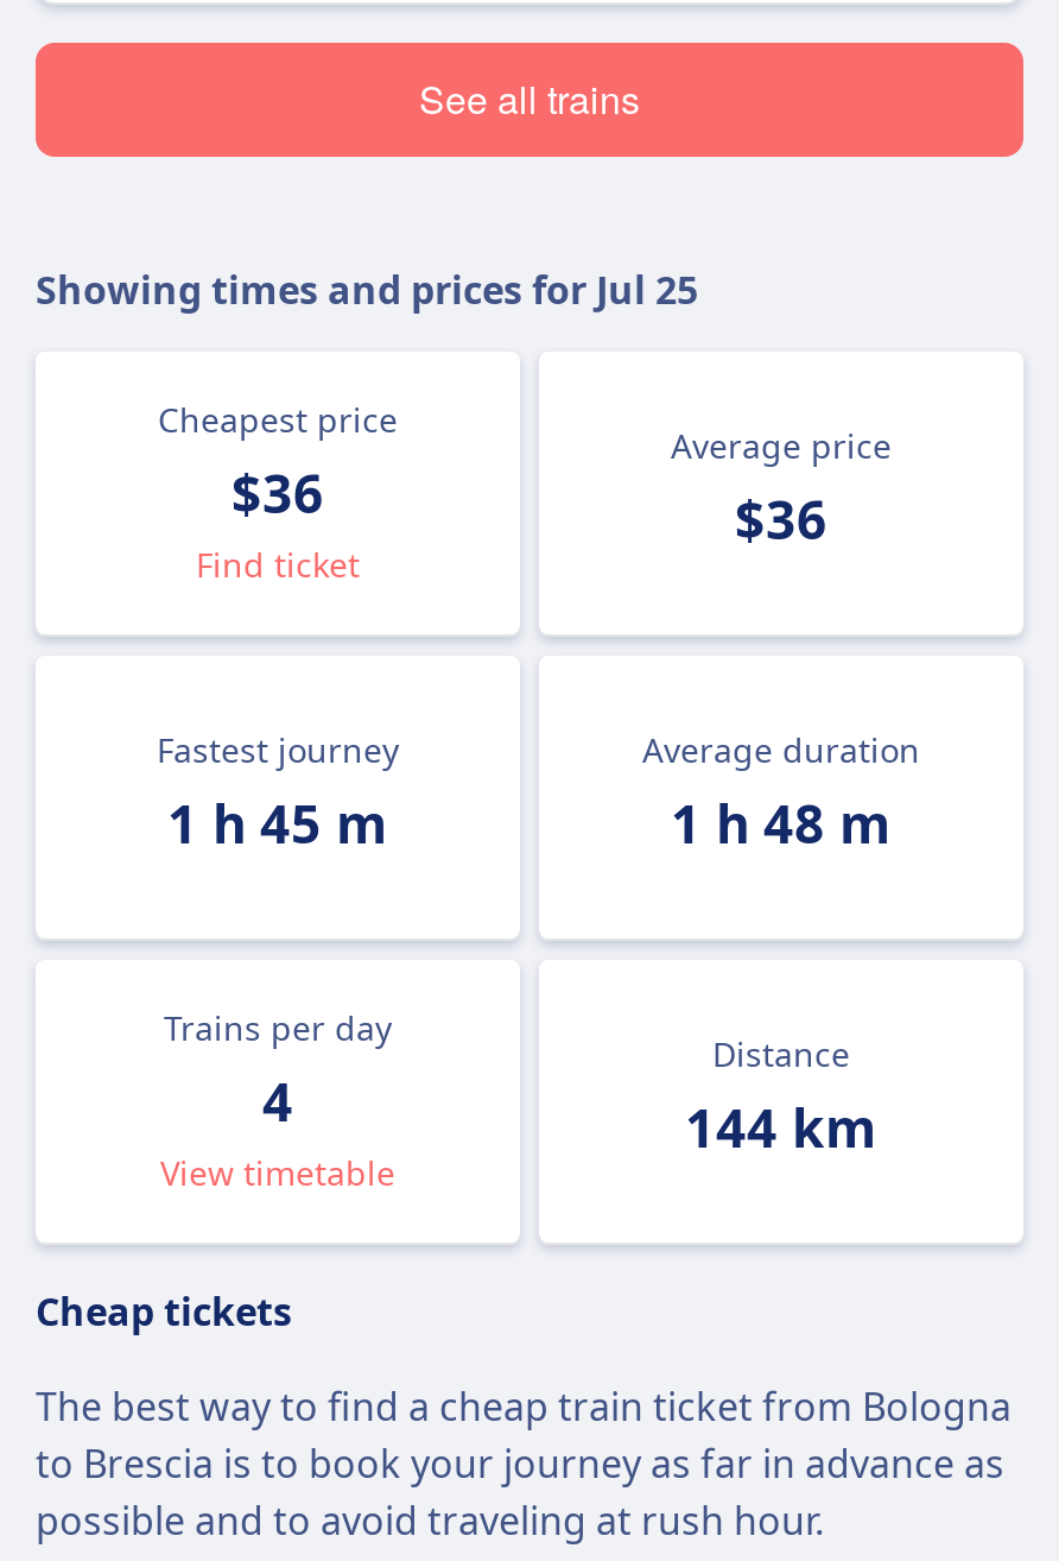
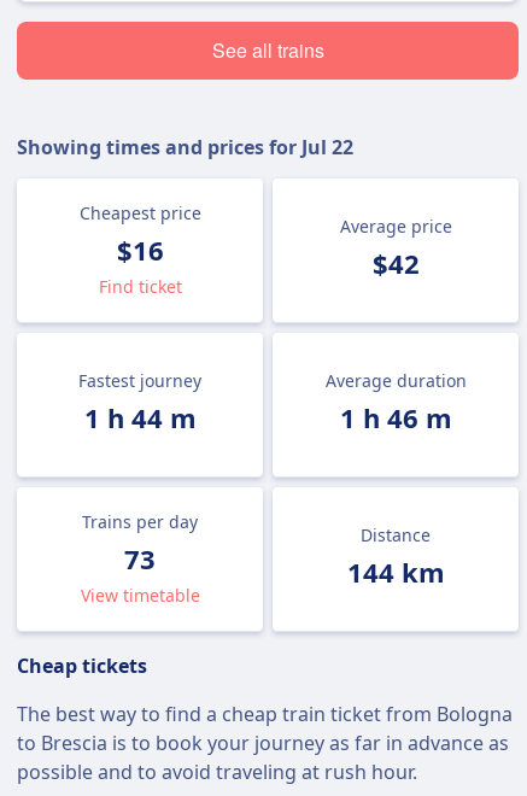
- Showing times and prices for Jul 25
+ Showing times and prices for Jul 22

- $36
+ $16

- $36
+ $42

- 1 h 45 m
+ 1 h 44 m

- 1 h 48 m
+ 1 h 46 m

- 4
+ 73
